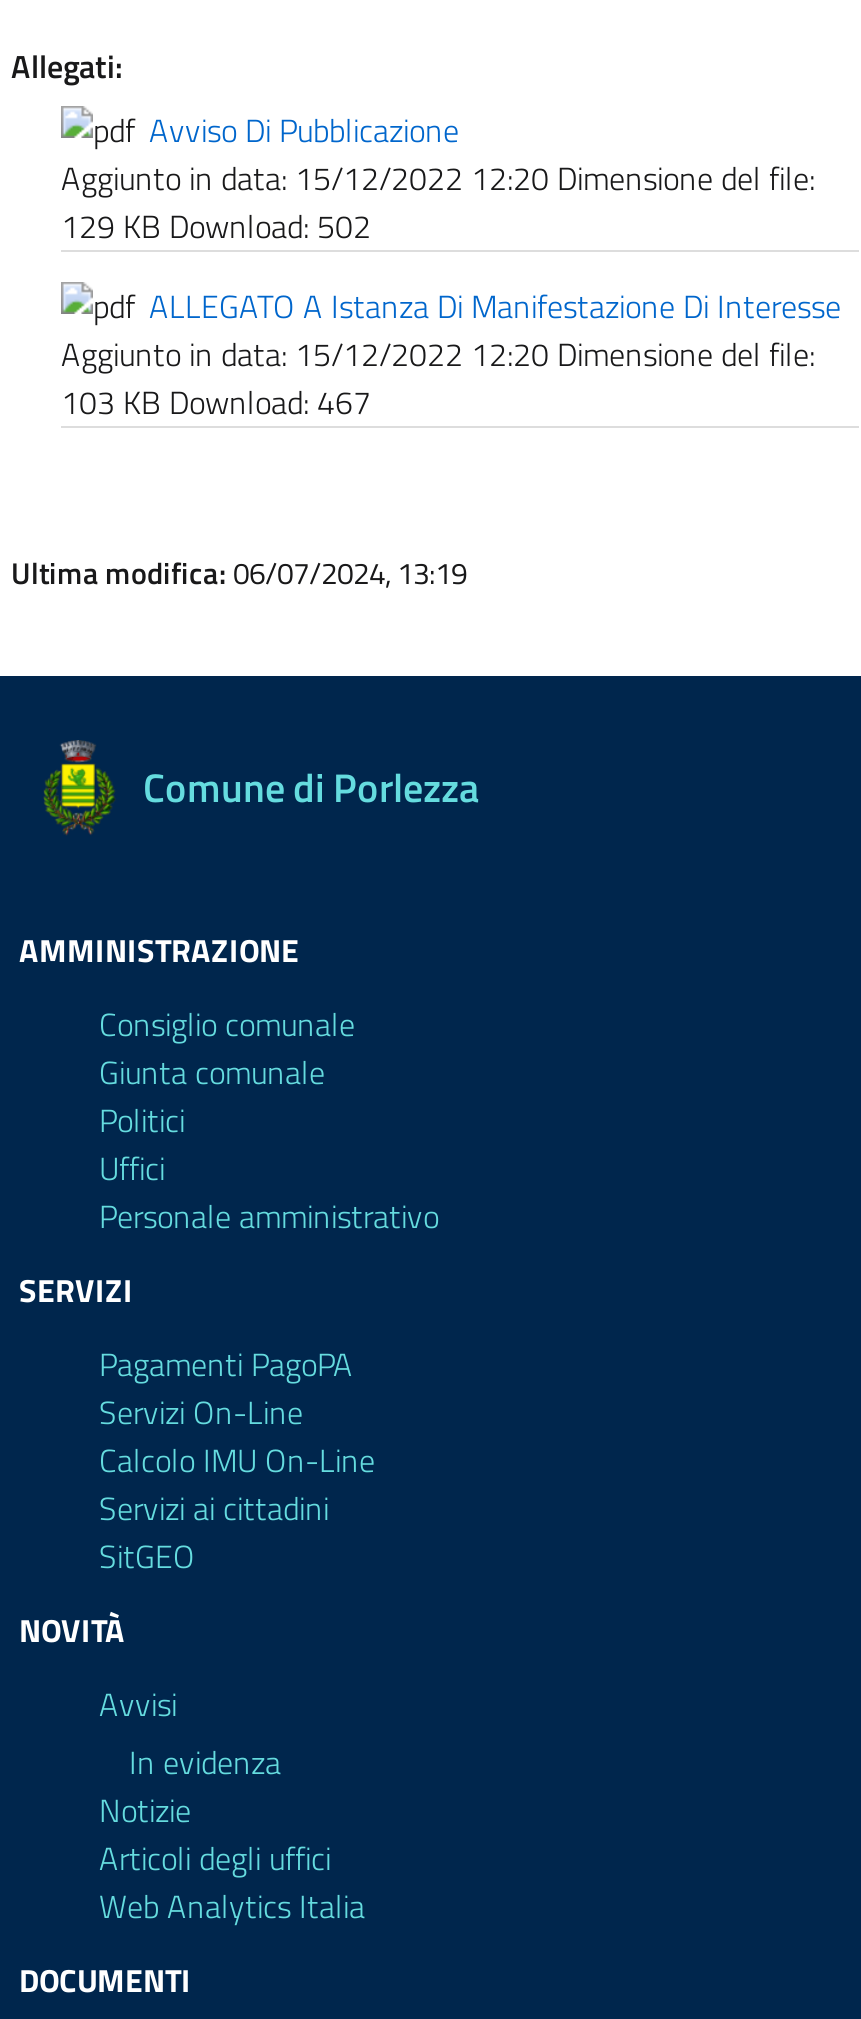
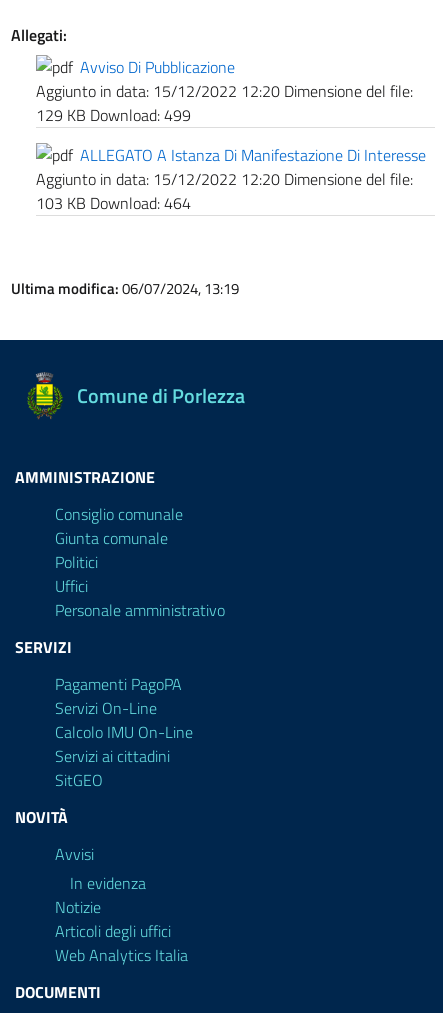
- 129 KB Download: 502
+ 129 KB Download: 499

- 103 KB Download: 467
+ 103 KB Download: 464
